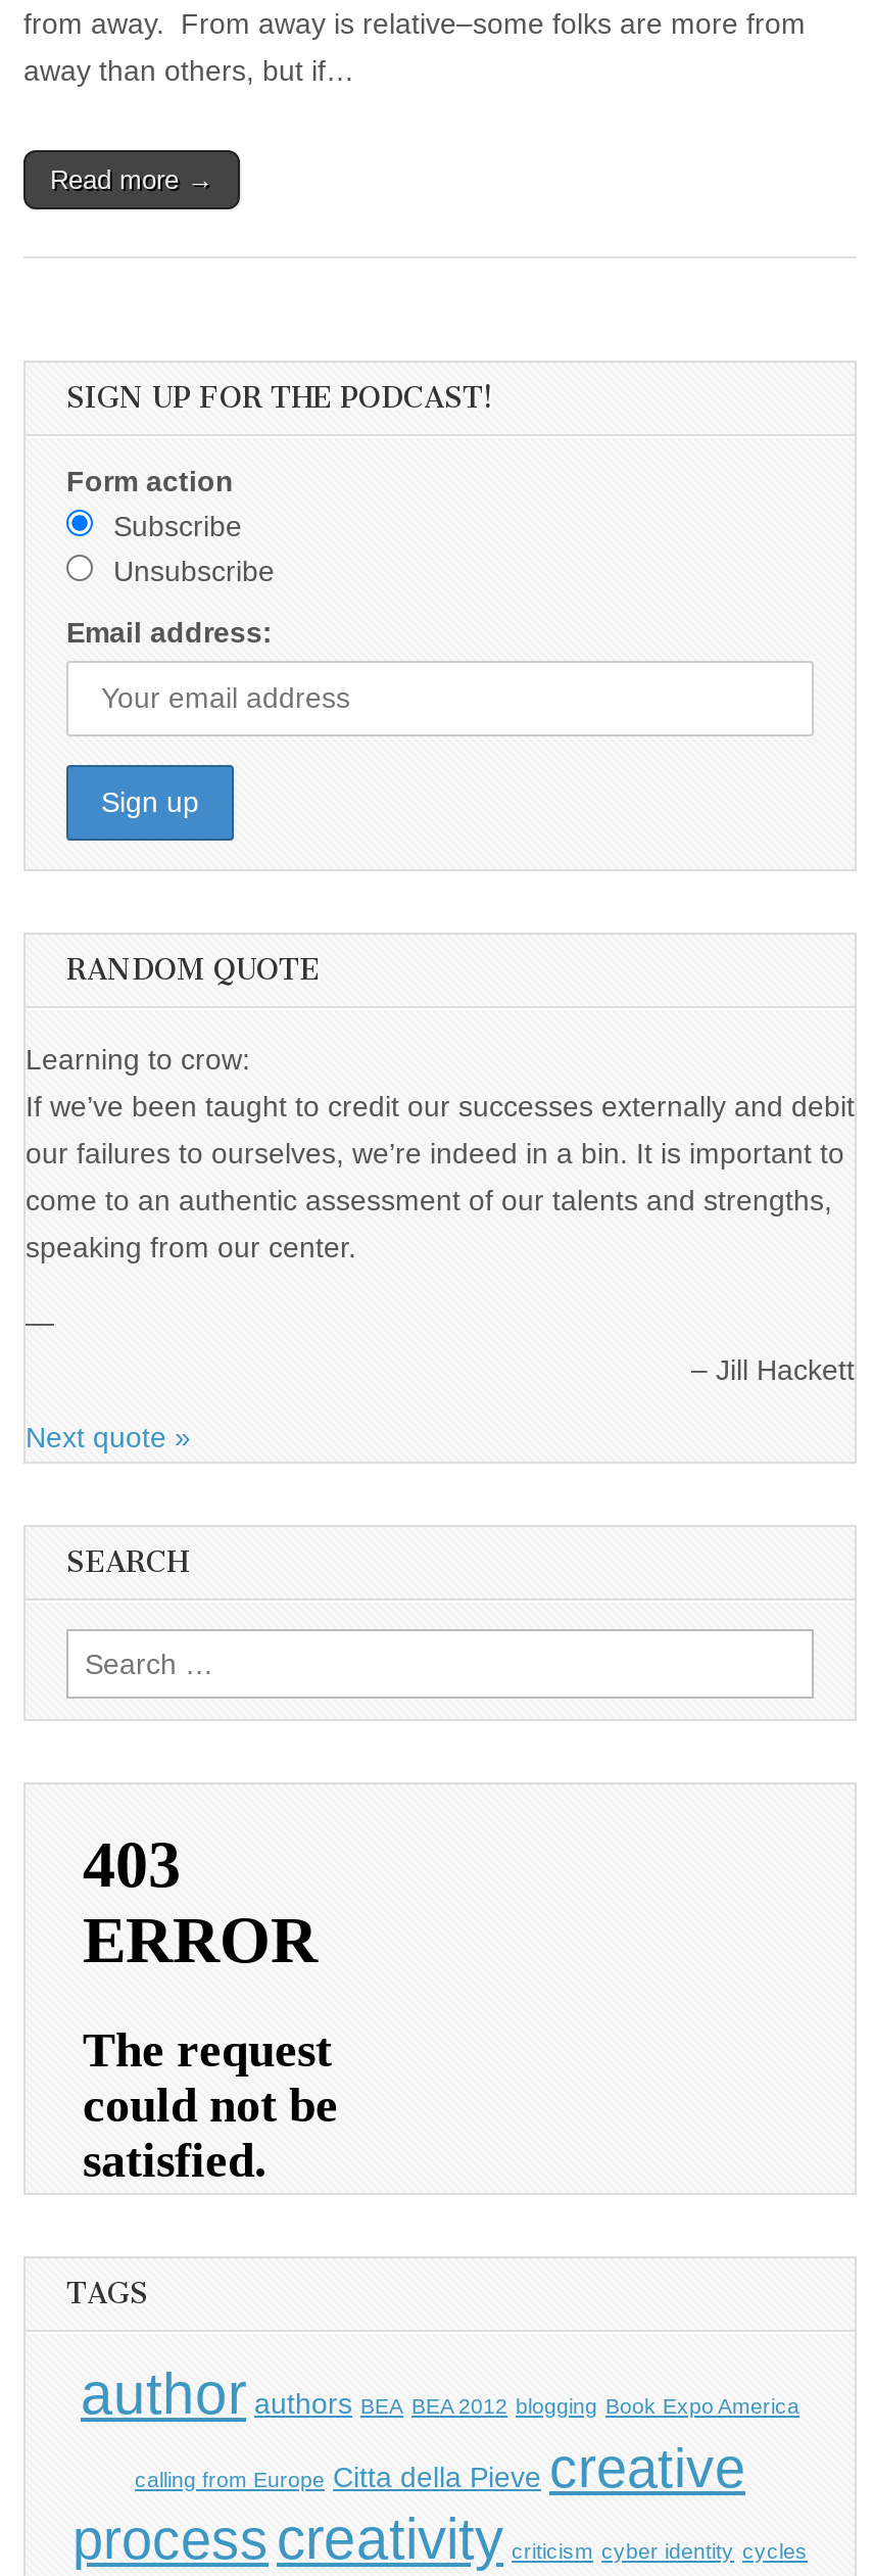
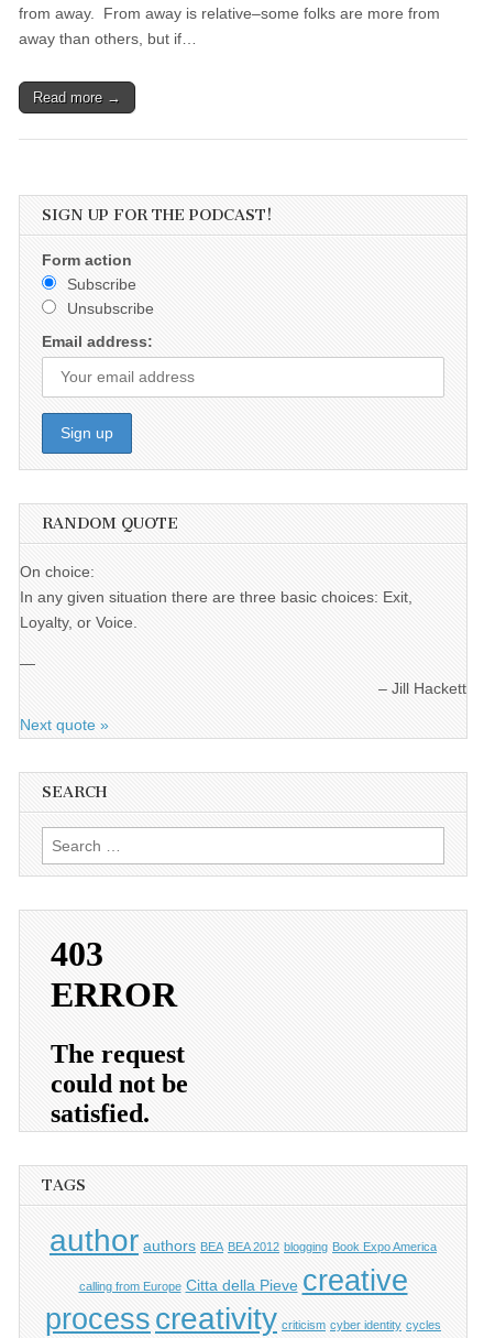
- Learning to crow:
- If we’ve been taught to credit our successes externally and debit
- our failures to ourselves, we’re indeed in a bin. It is important to
- come to an authentic assessment of our talents and strengths,
- speaking from our center.
+ On choice:
+ In any given situation there are three basic choices: Exit,
+ Loyalty, or Voice.
